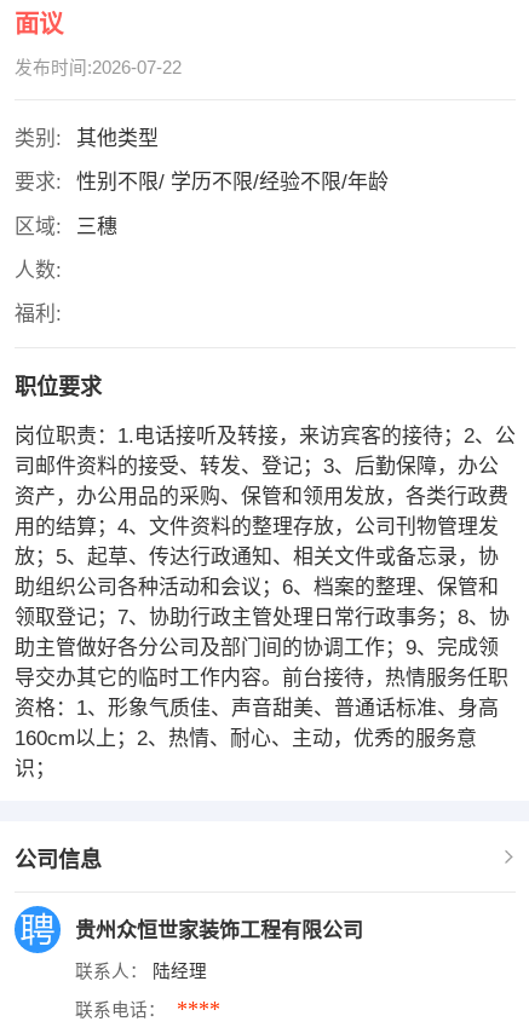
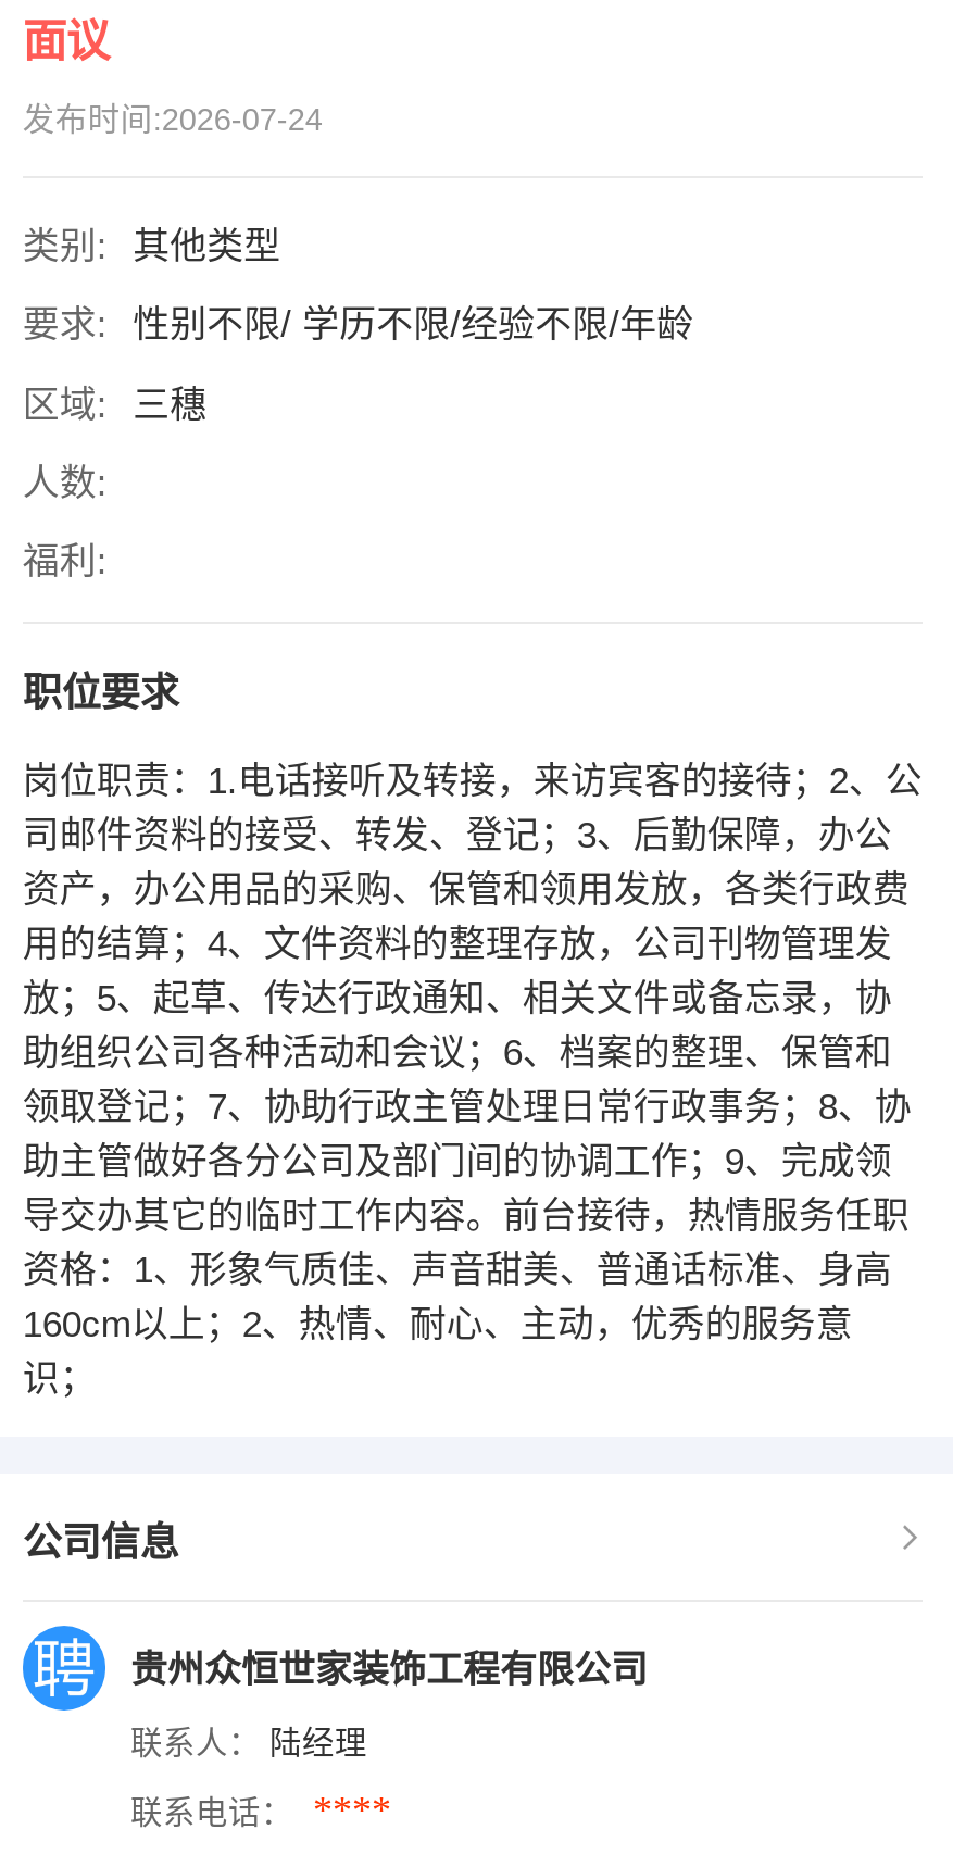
- 发布时间:2026-07-22
+ 发布时间:2026-07-24
